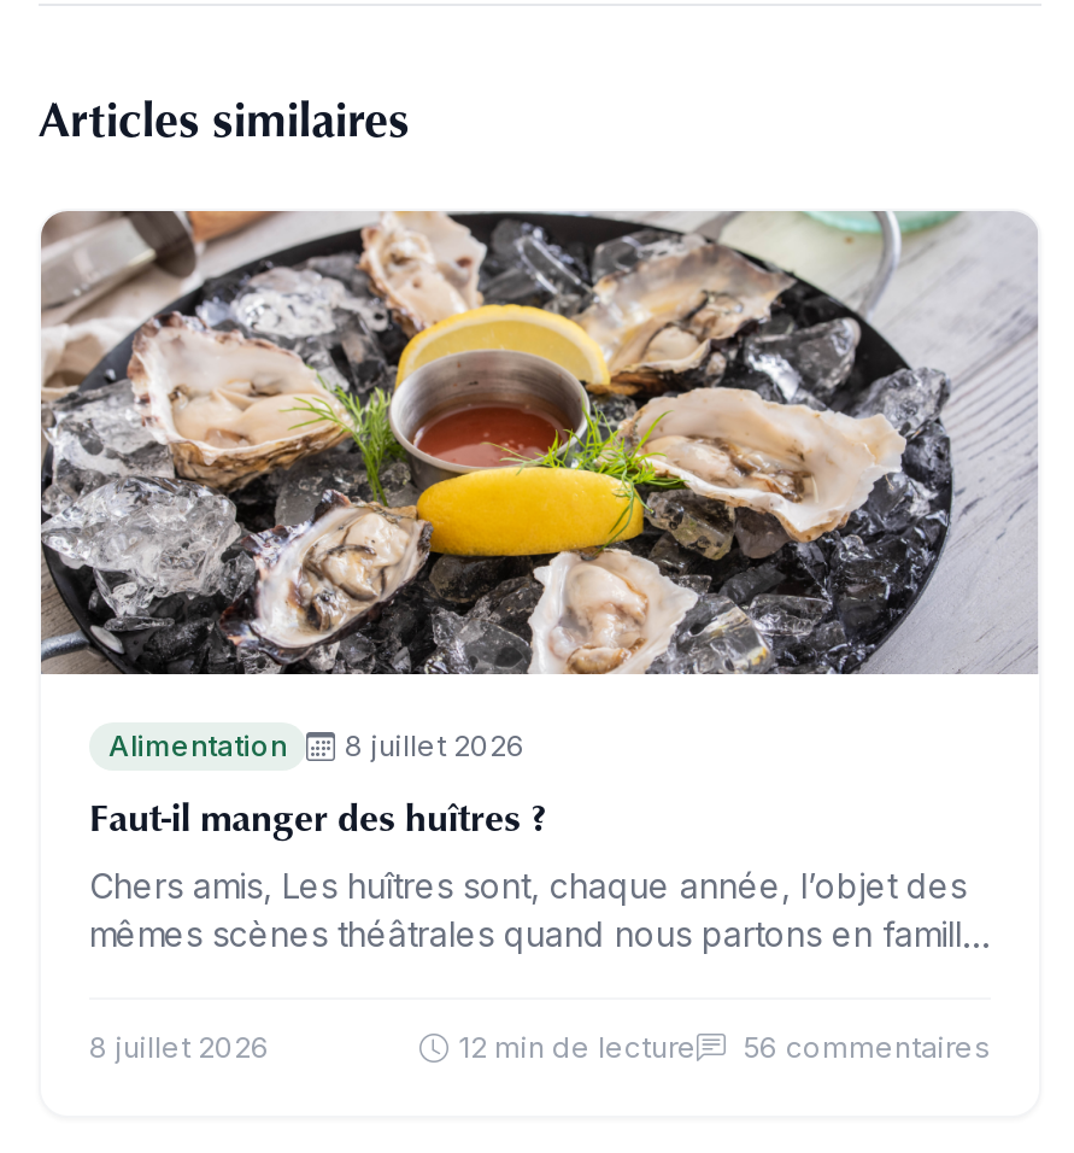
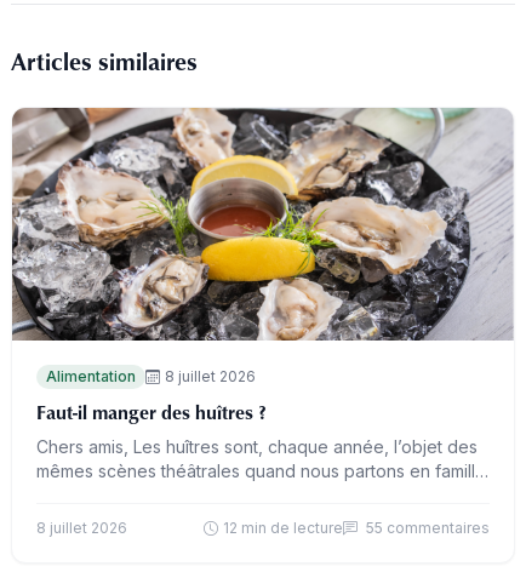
- 56 commentaires
+ 55 commentaires
